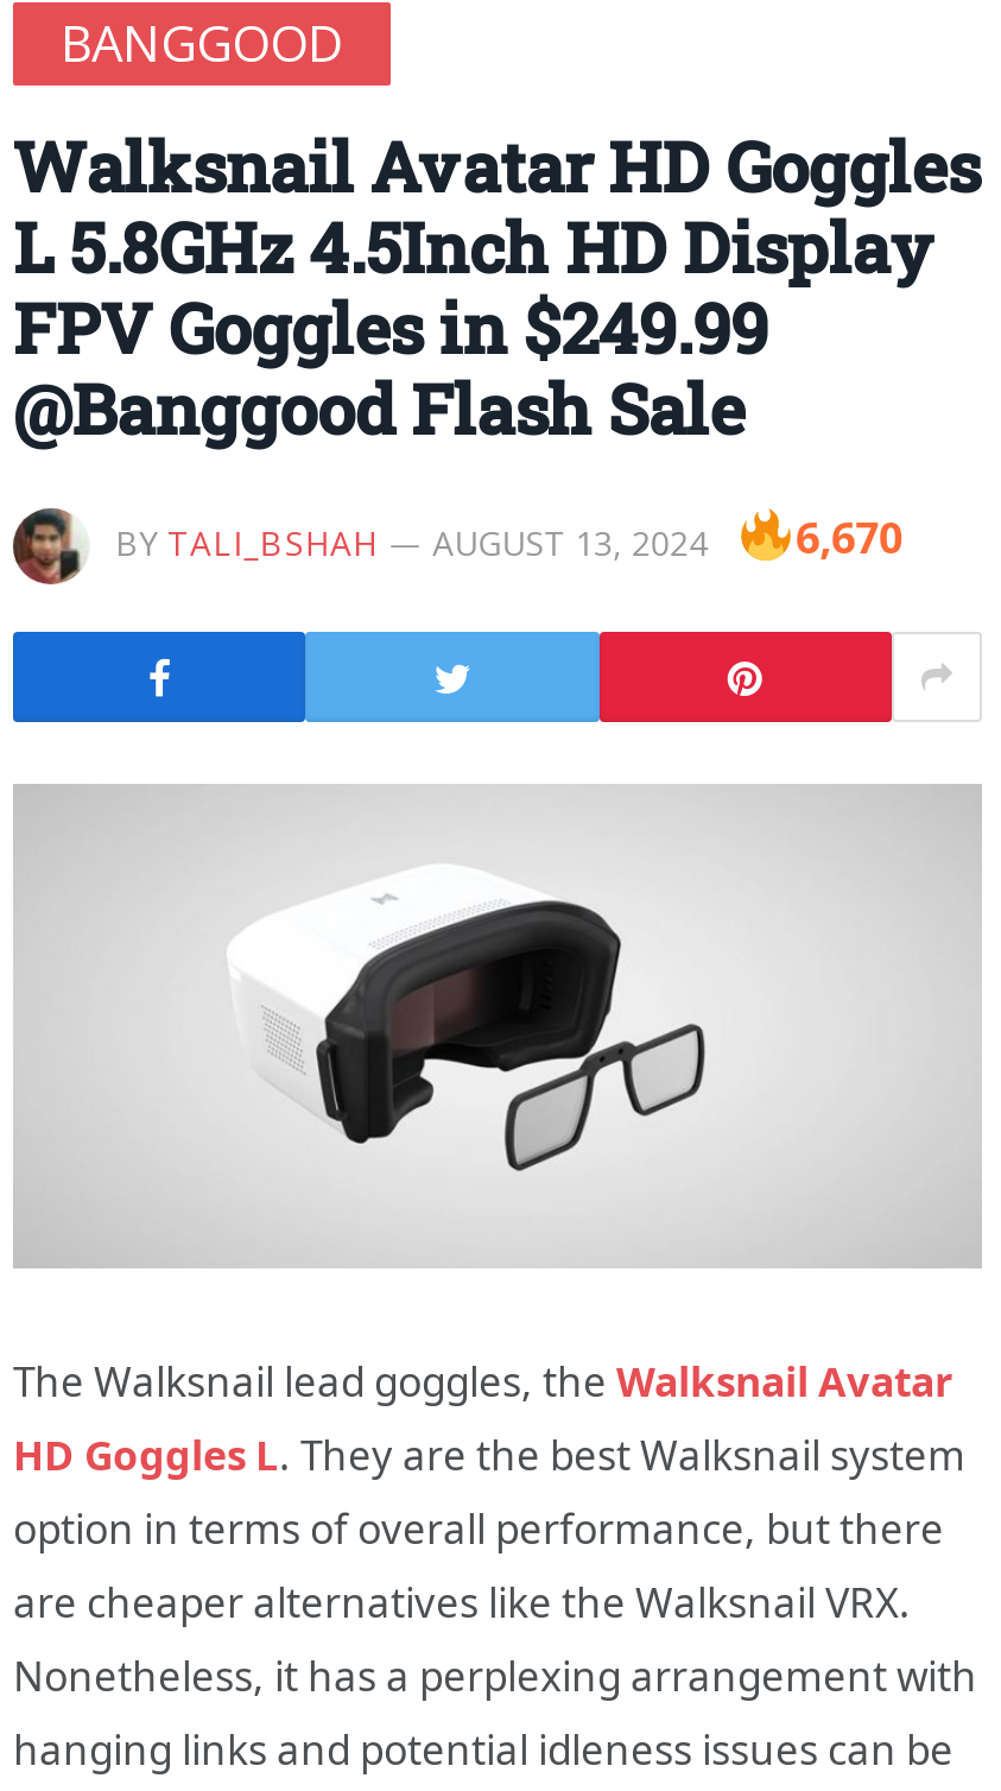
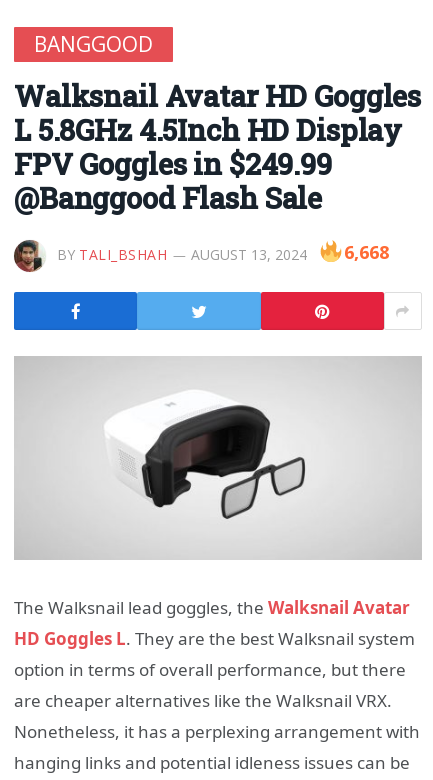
- BY TALI_BSHAH AUGUST 13, 2024 6,670
+ BY TALI_BSHAH AUGUST 13, 2024 6,668
